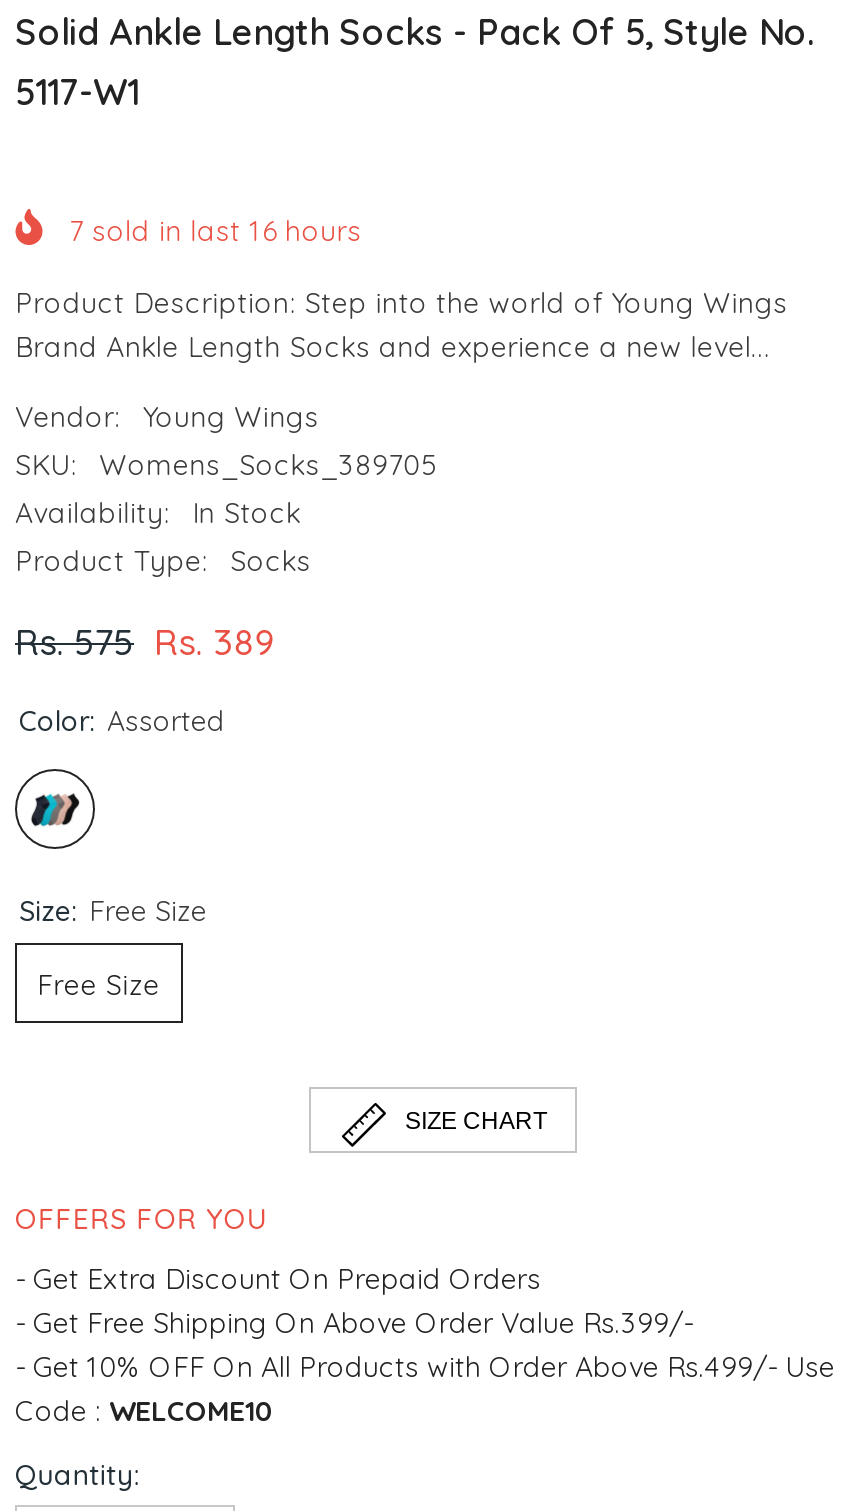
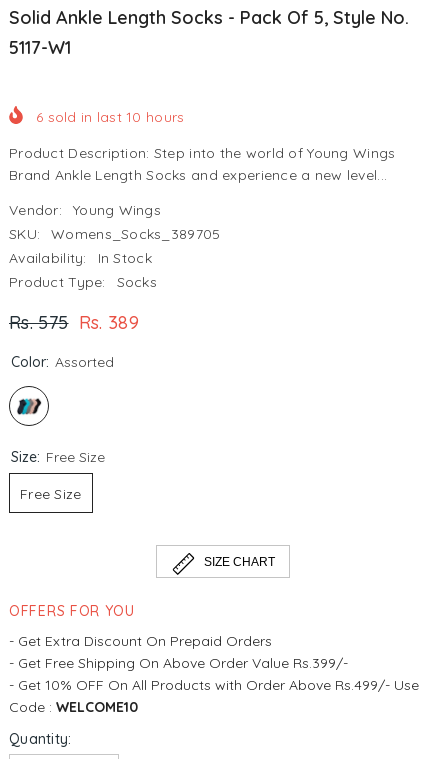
- 7 sold in last 16 hours
+ 6 sold in last 10 hours
